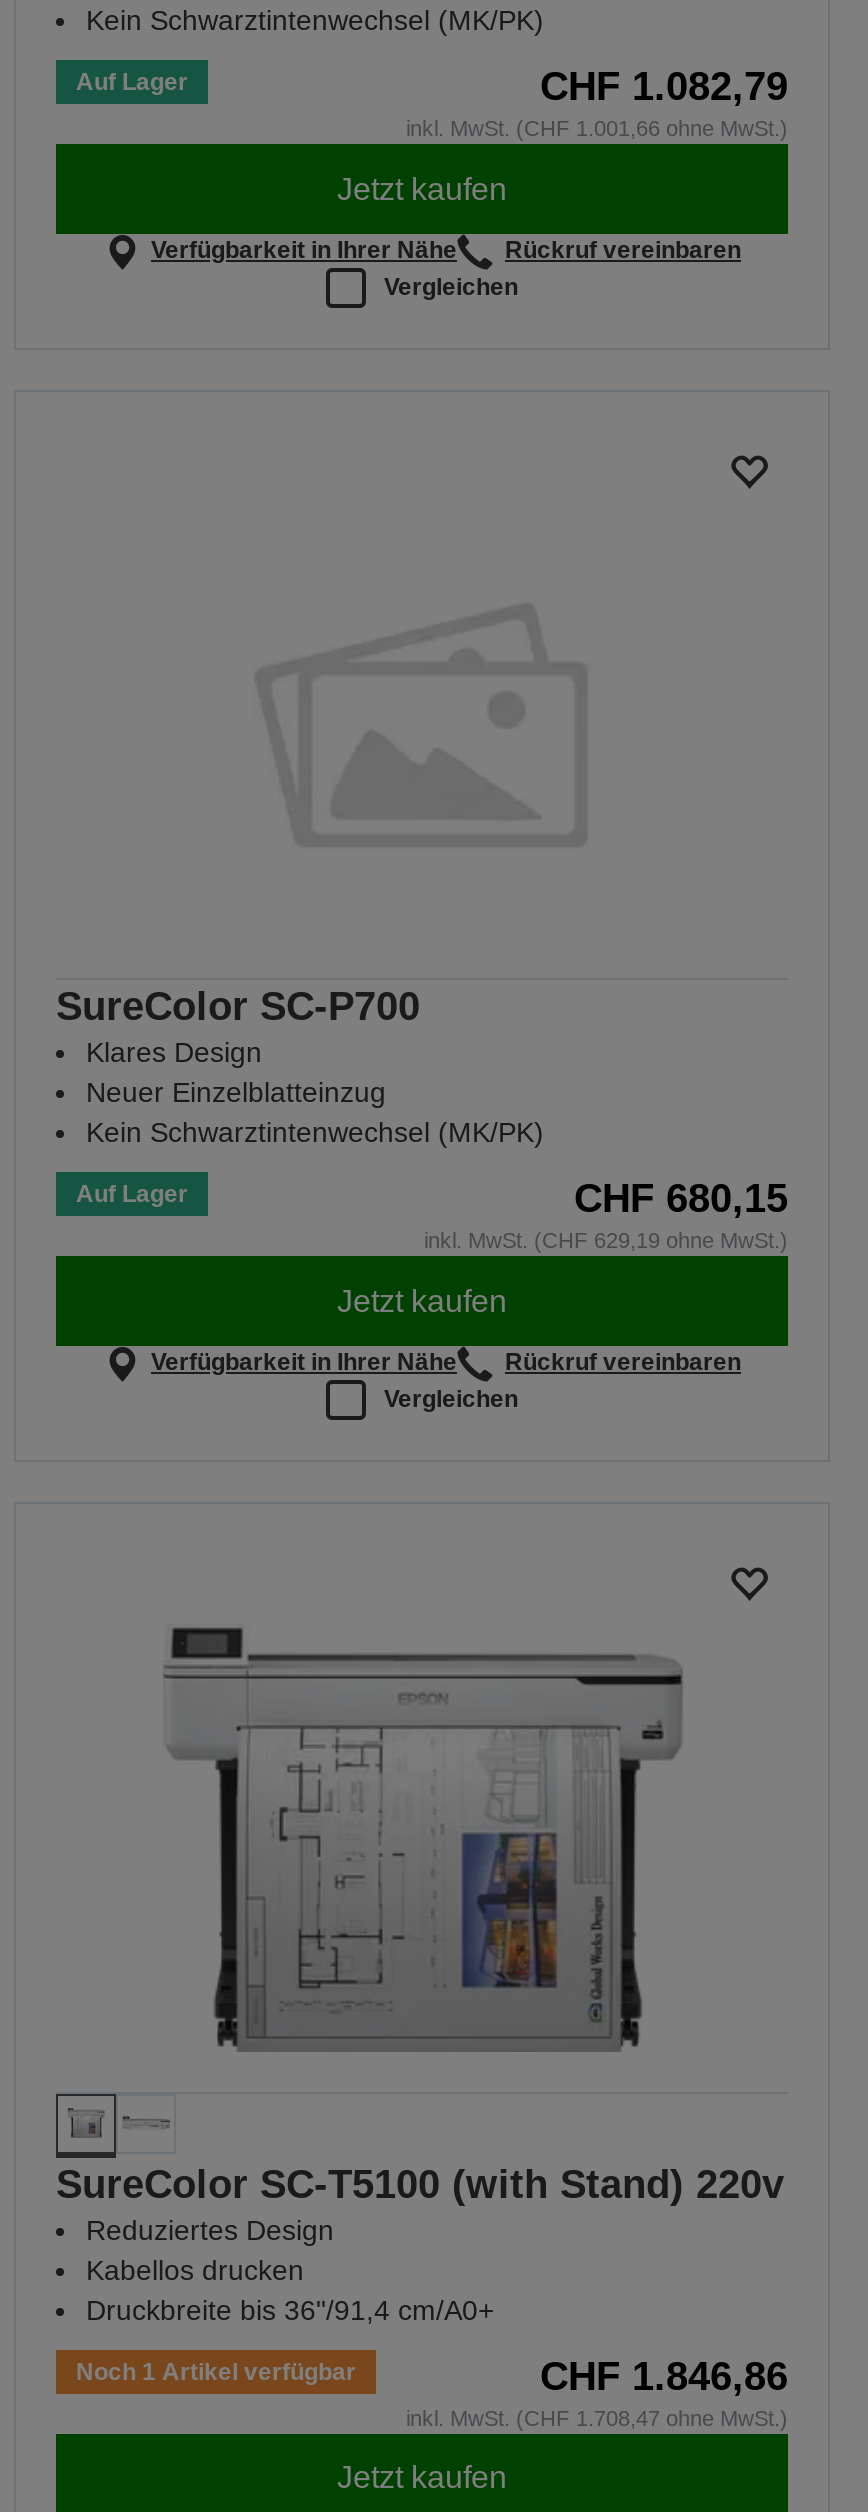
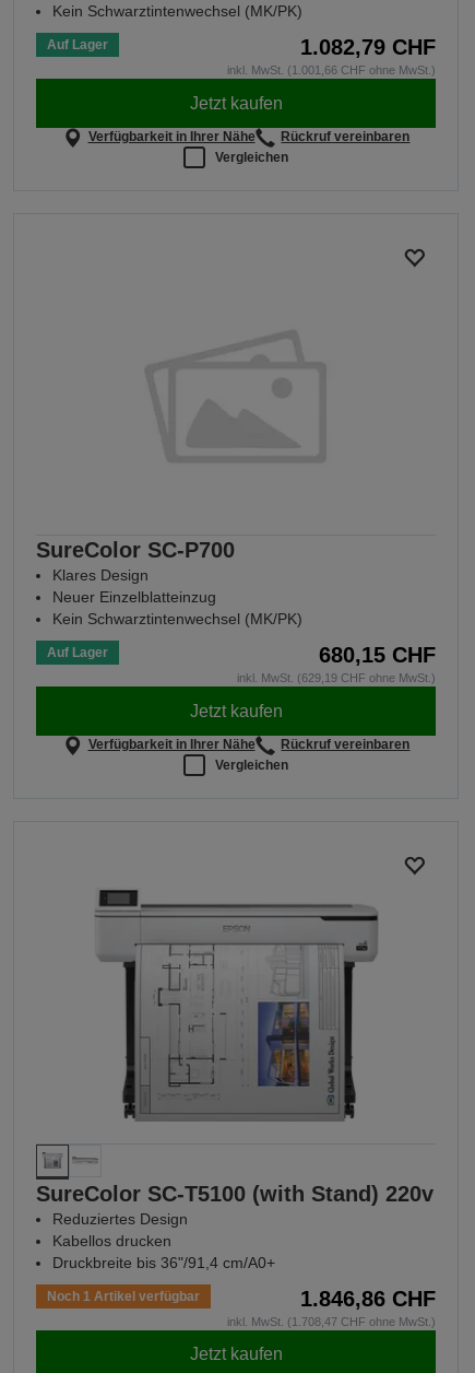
- CHF 1.082,79
- inkl. MwSt. (CHF 1.001,66 ohne MwSt.)
+ 1.082,79 CHF
+ inkl. MwSt. (1.001,66 CHF ohne MwSt.)

- CHF 680,15
- inkl. MwSt. (CHF 629,19 ohne MwSt.)
+ 680,15 CHF
+ inkl. MwSt. (629,19 CHF ohne MwSt.)

- CHF 1.846,86
- inkl. MwSt. (CHF 1.708,47 ohne MwSt.)
+ 1.846,86 CHF
+ inkl. MwSt. (1.708,47 CHF ohne MwSt.)
